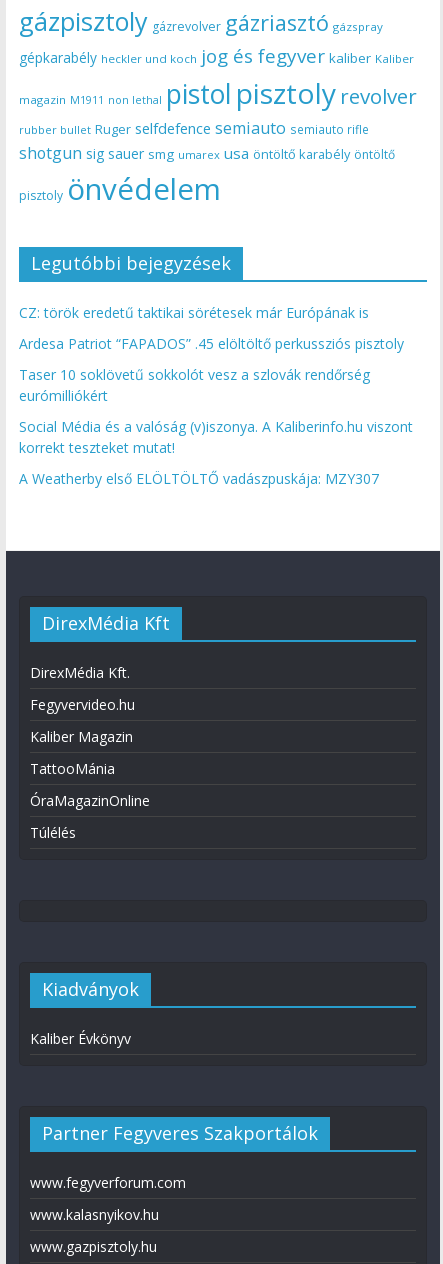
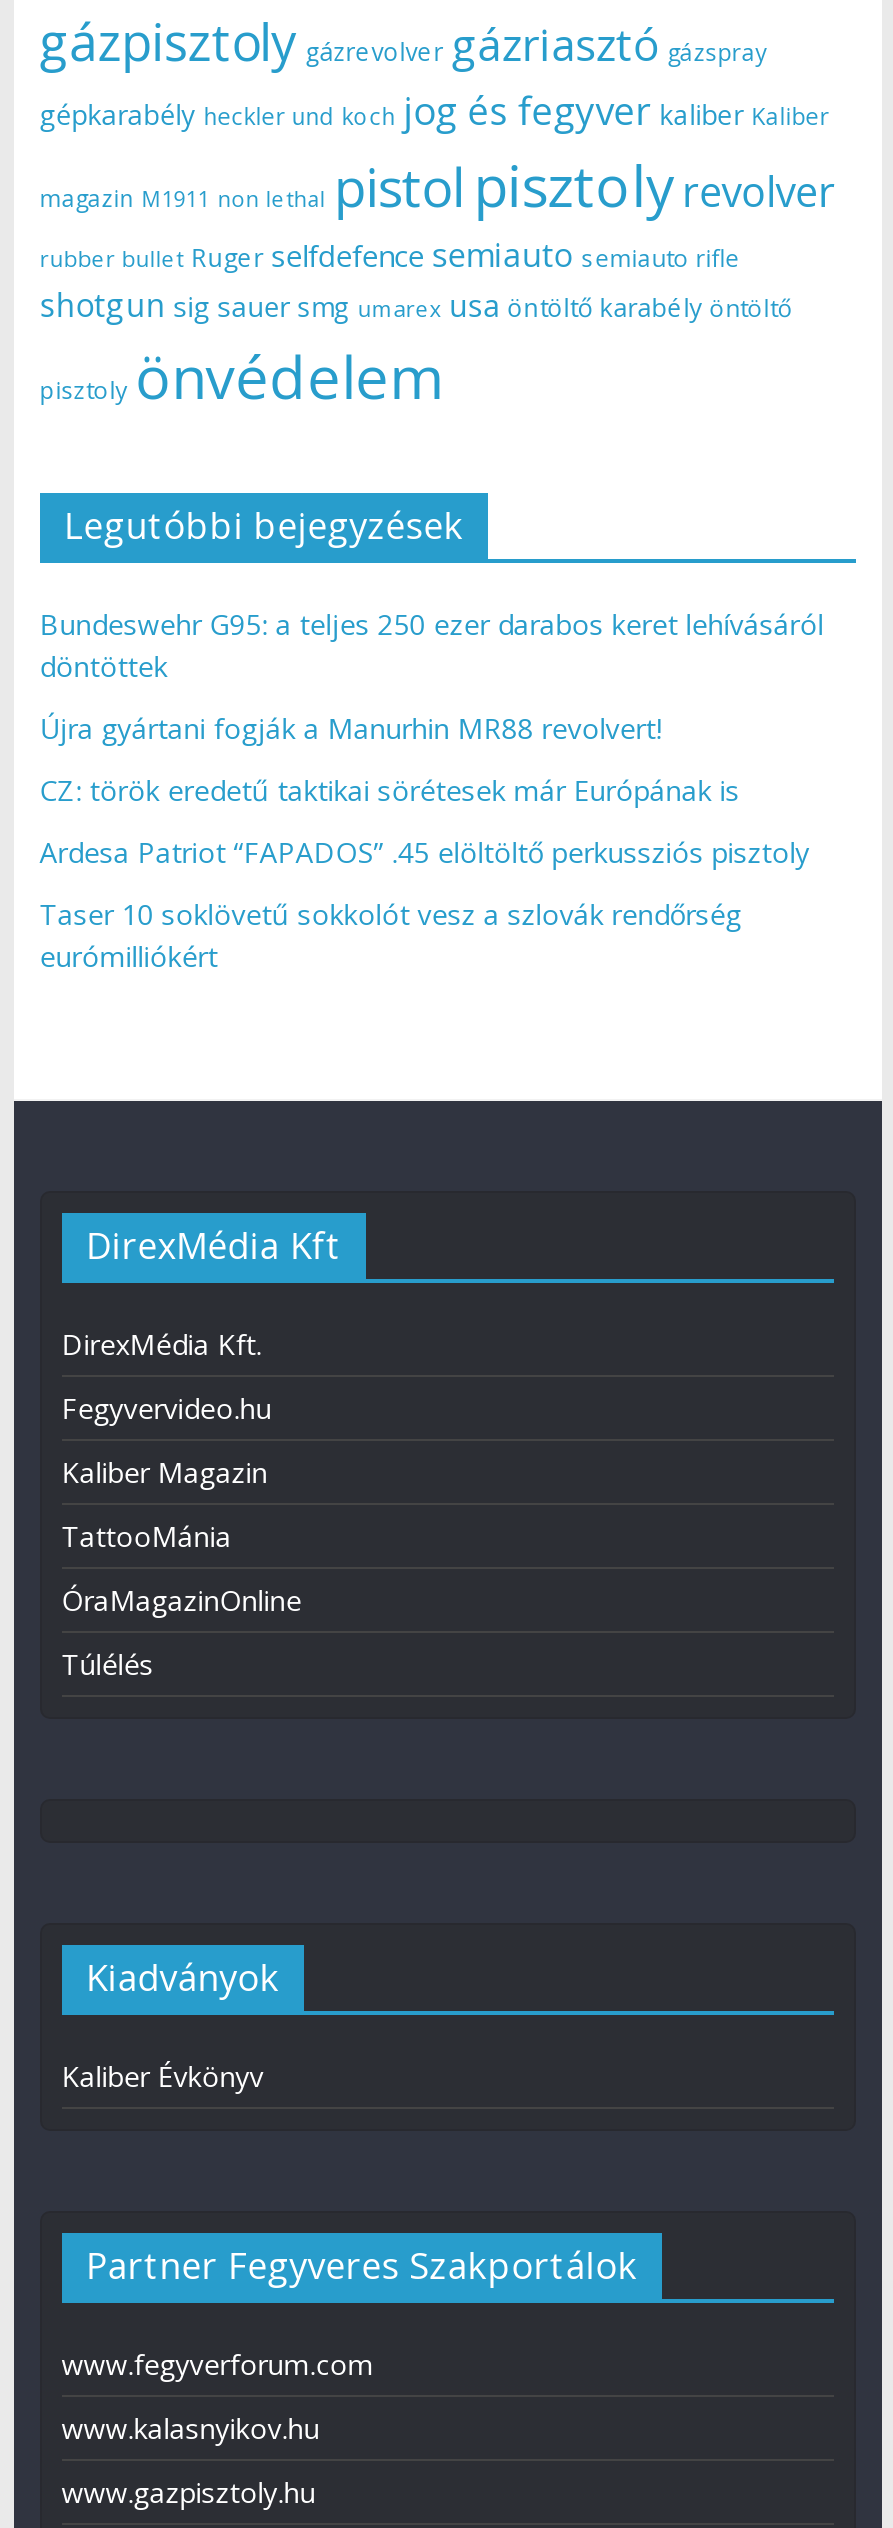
+ Bundeswehr G95: a teljes 250 ezer darabos keret lehívásáról
+ döntöttek
+ Újra gyártani fogják a Manurhin MR88 revolvert!

moved down: CZ: török eredetű taktikai sörétesek már Európának is | Ardesa Patriot “FAPADOS” .45 elöltöltő perkussziós pisztoly | Taser 10 soklövetű sokkolót vesz a szlovák rendőrség | eurómilliókért

- Social Média és a valóság (v)iszonya. A Kaliberinfo.hu viszont
- korrekt teszteket mutat!
- A Weatherby első ELÖLTÖLTŐ vadászpuskája: MZY307
